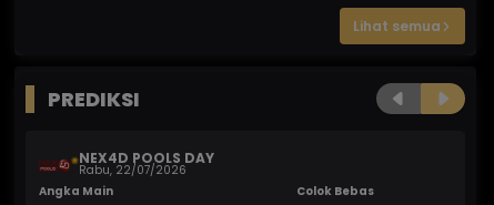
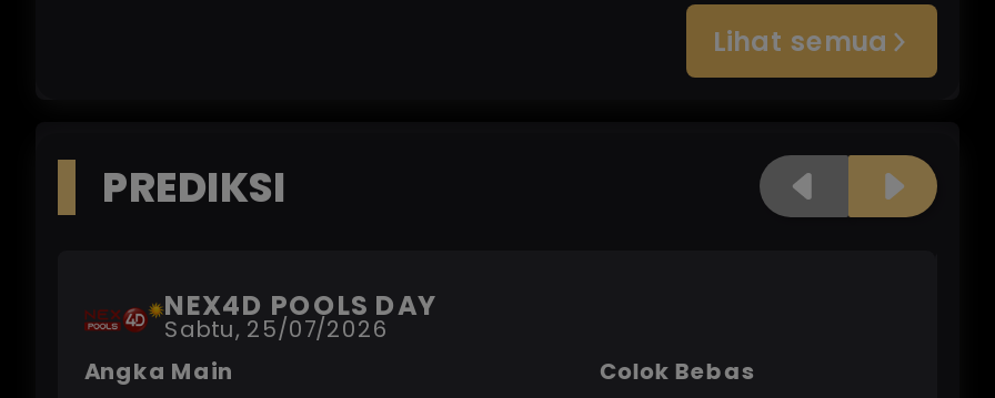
- Rabu, 22/07/2026
+ Sabtu, 25/07/2026
